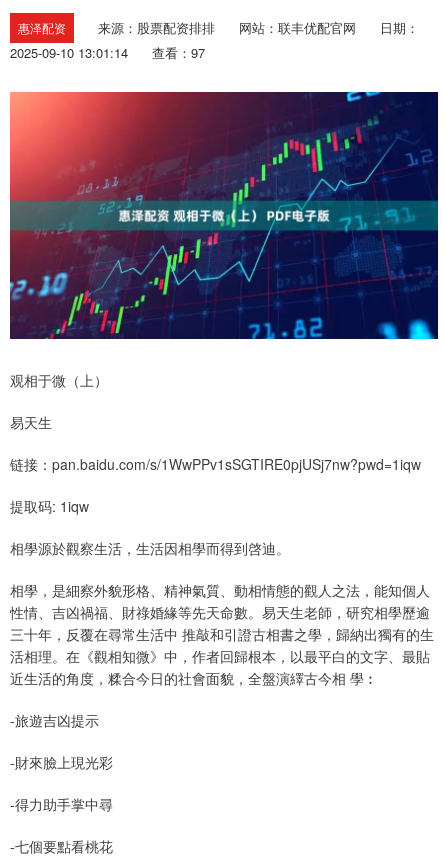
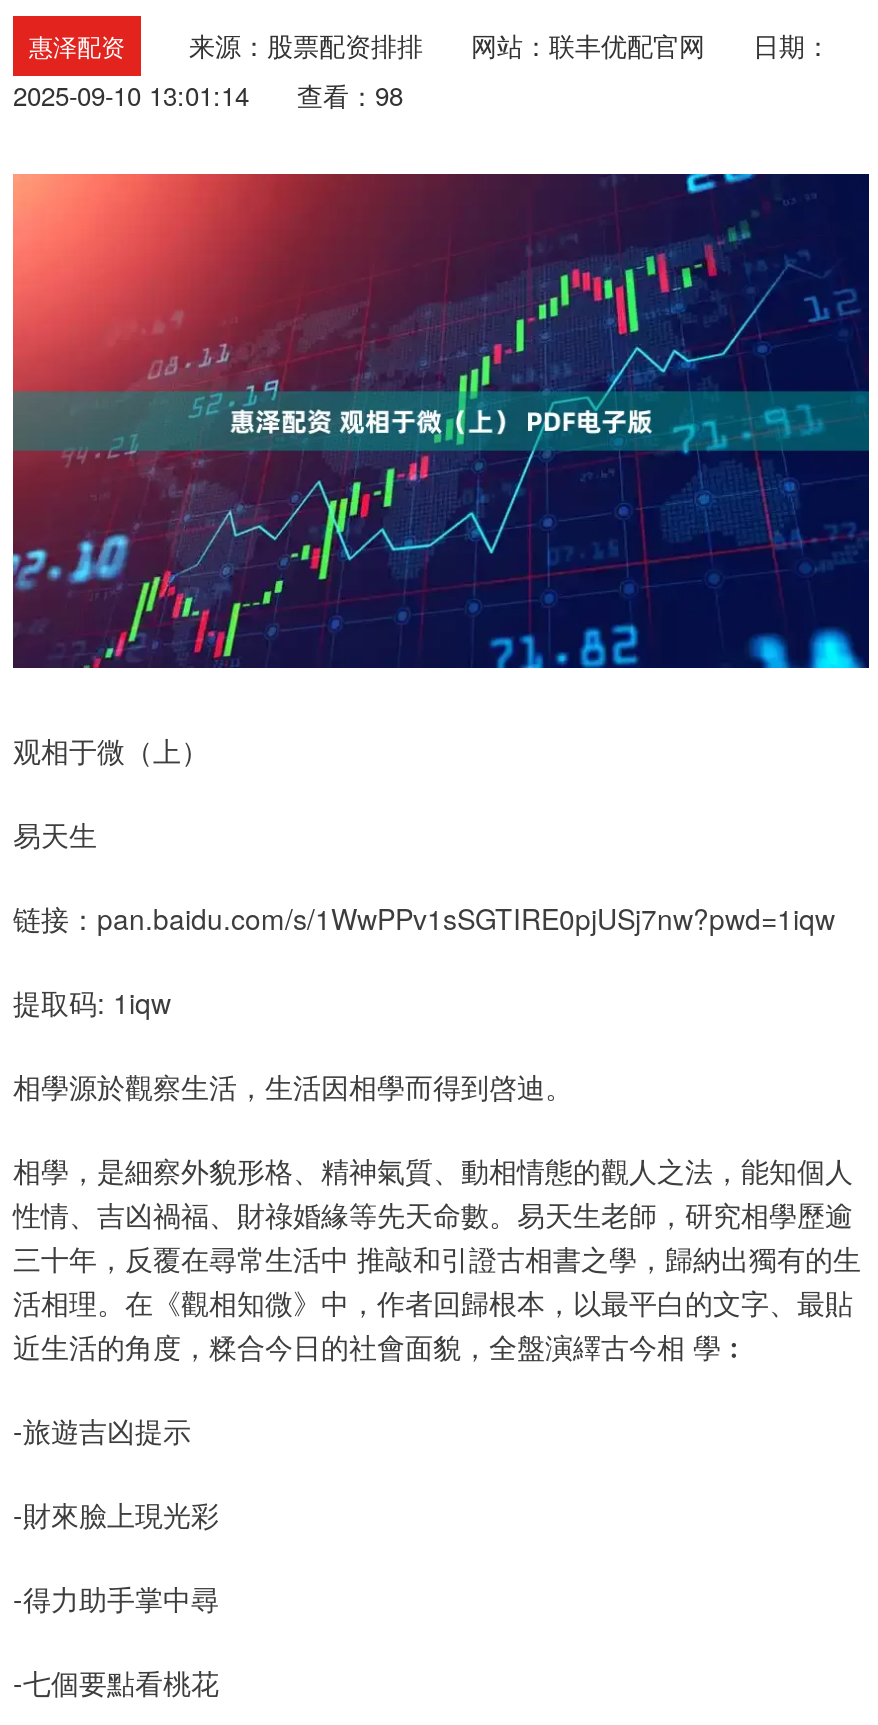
- 2025-09-10 13:01:14 查看：97
+ 2025-09-10 13:01:14 查看：98
